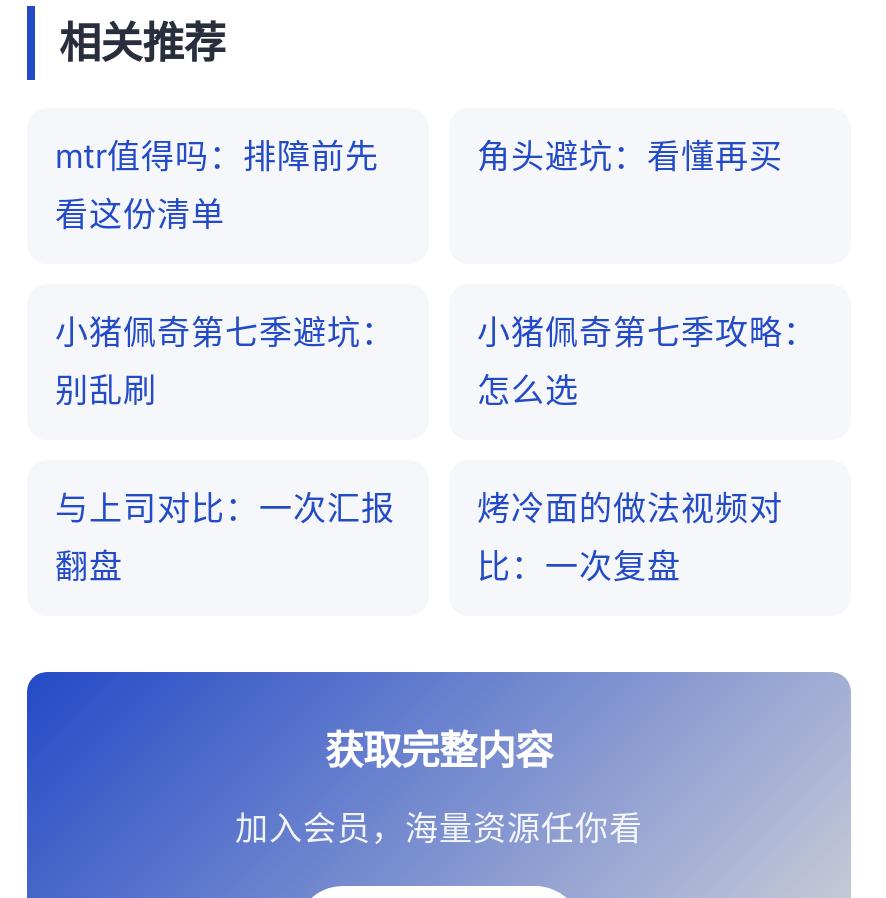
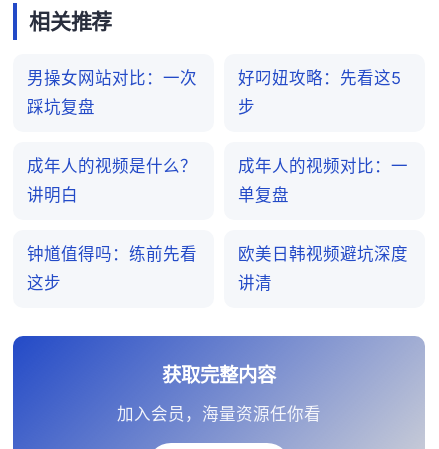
- mtr值得吗：排障前先
- 看这份清单
+ 男操女网站对比：一次
+ 踩坑复盘

- 角头避坑：看懂再买
+ 好叼妞攻略：先看这5
+ 步

- 小猪佩奇第七季避坑：
- 别乱刷
+ 成年人的视频是什么？
+ 讲明白

- 小猪佩奇第七季攻略：
- 怎么选
+ 成年人的视频对比：一
+ 单复盘

- 与上司对比：一次汇报
- 翻盘
+ 钟馗值得吗：练前先看
+ 这步

- 烤冷面的做法视频对
- 比：一次复盘
+ 欧美日韩视频避坑深度
+ 讲清
